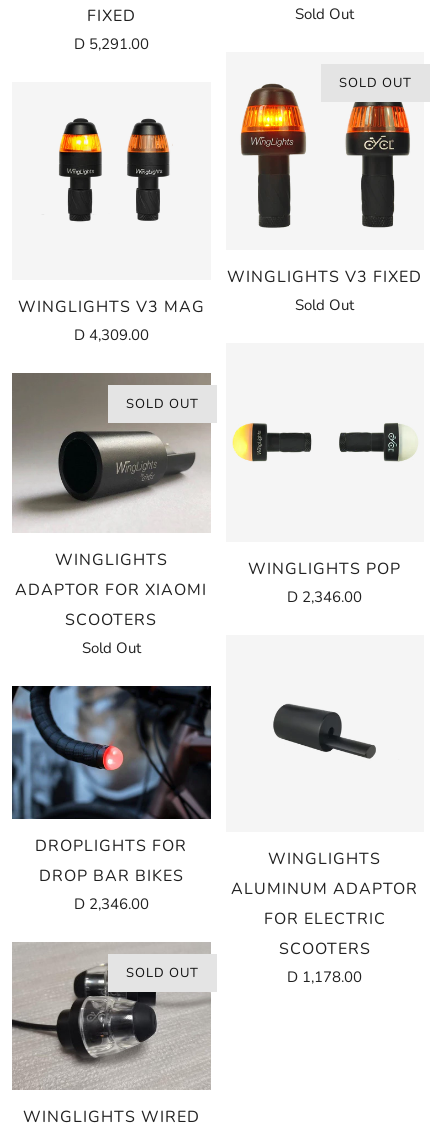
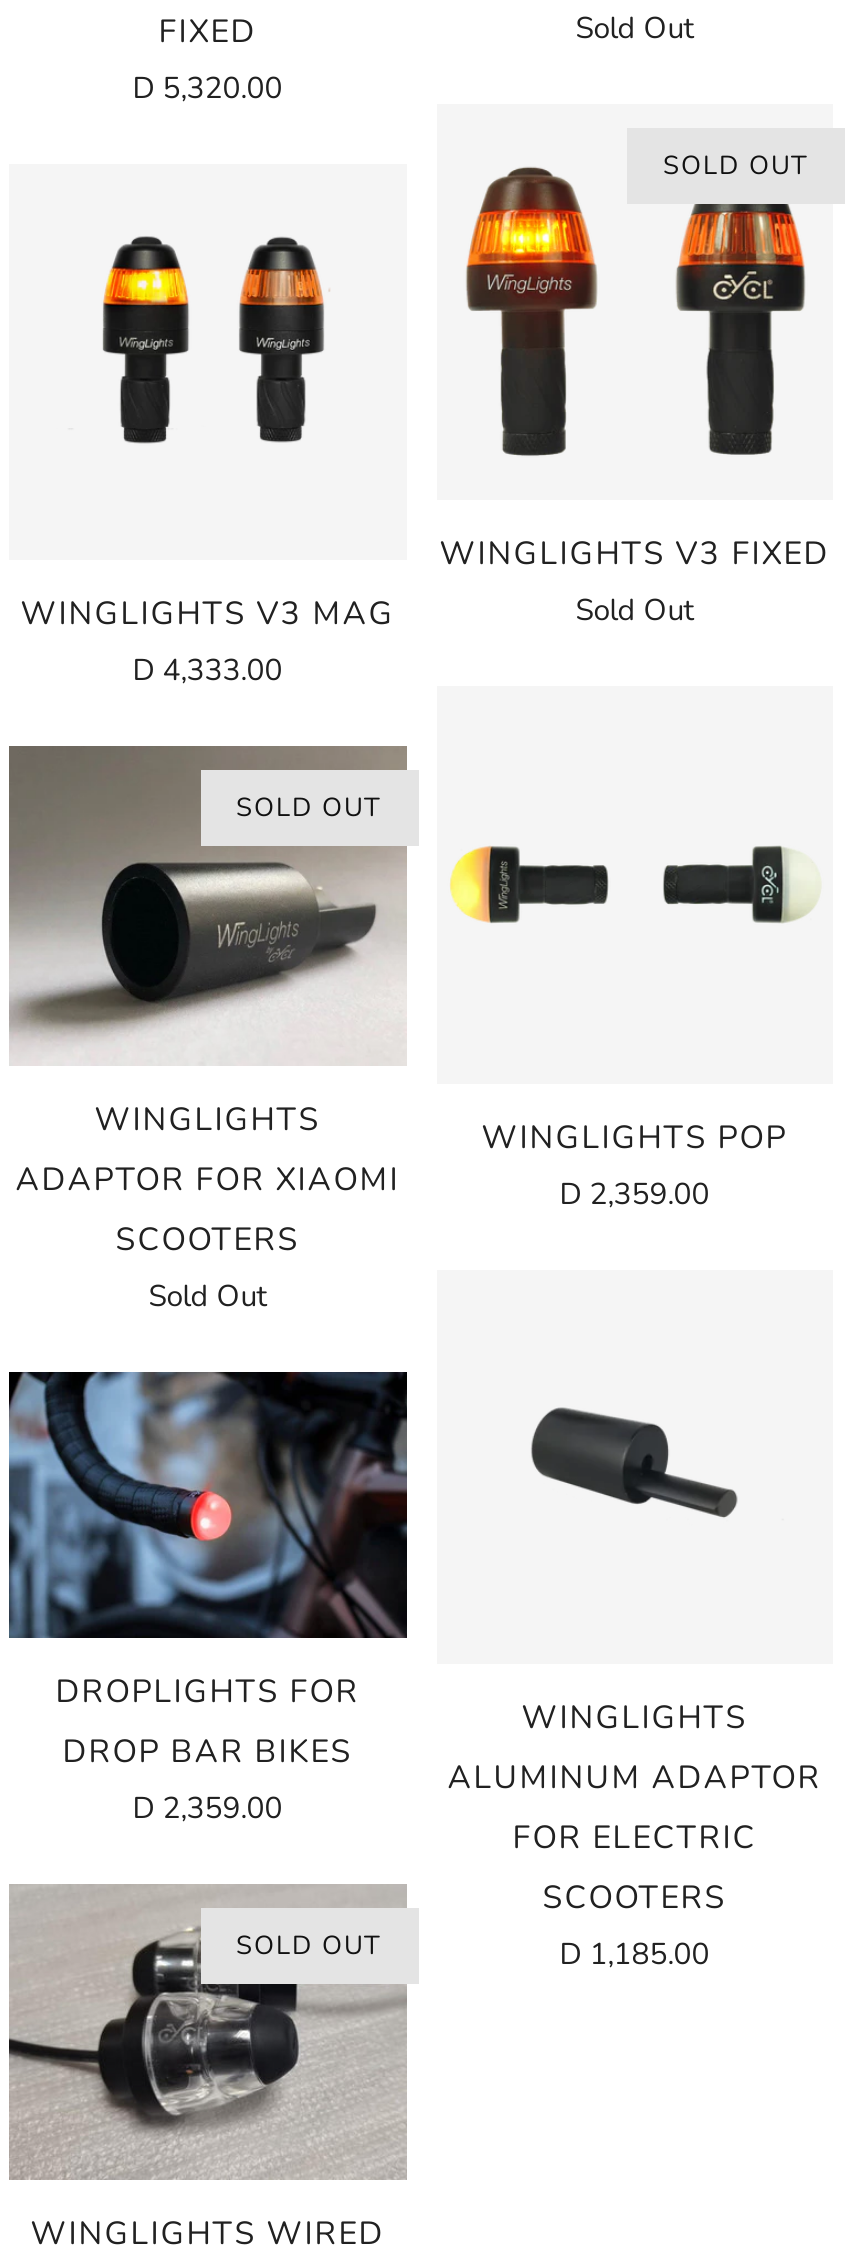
- D 5,291.00
+ D 5,320.00

- D 4,309.00
+ D 4,333.00

- D 2,346.00
+ D 2,359.00

- D 2,346.00
+ D 2,359.00

- D 1,178.00
+ D 1,185.00
